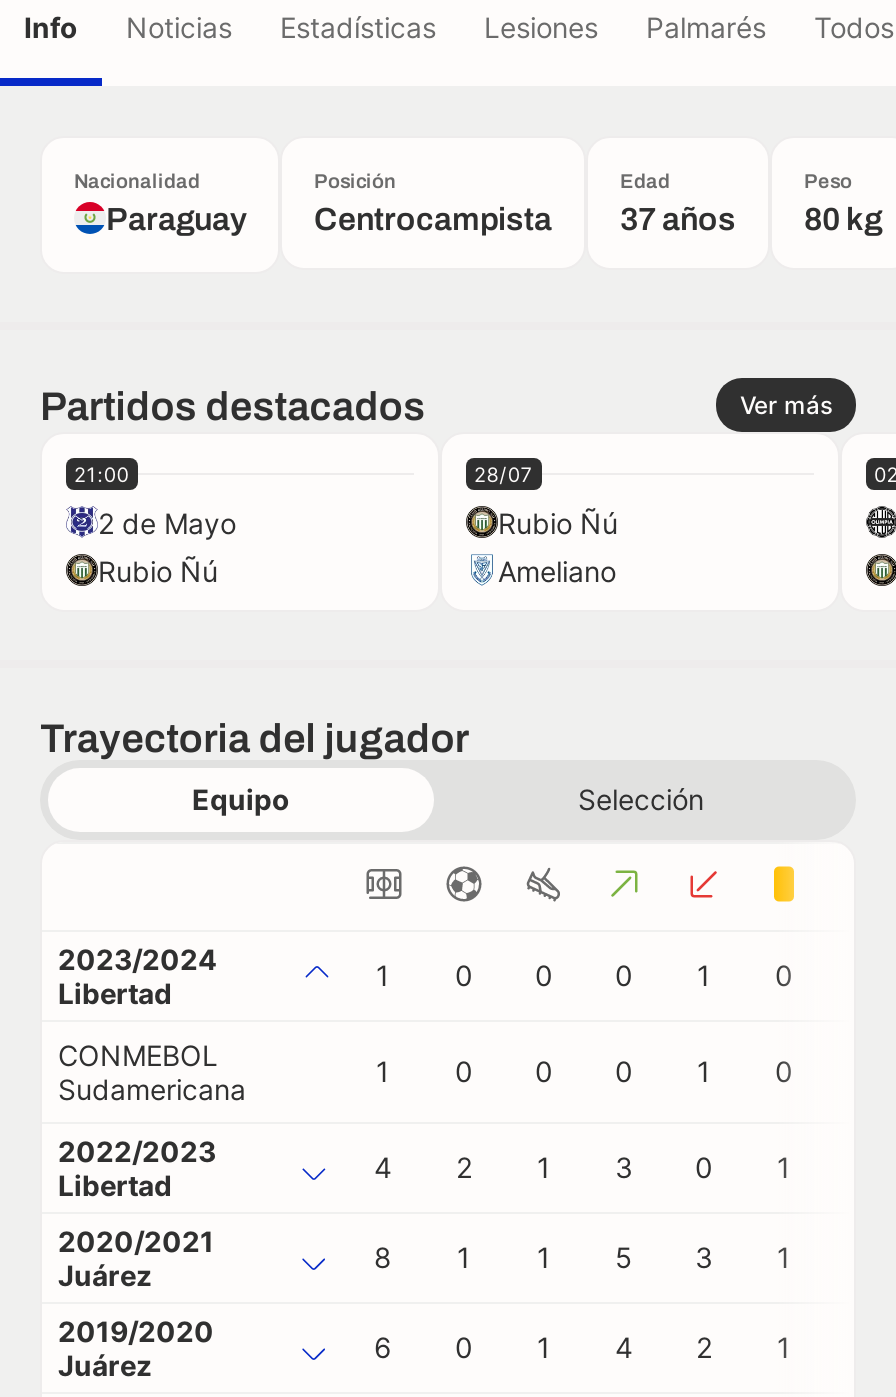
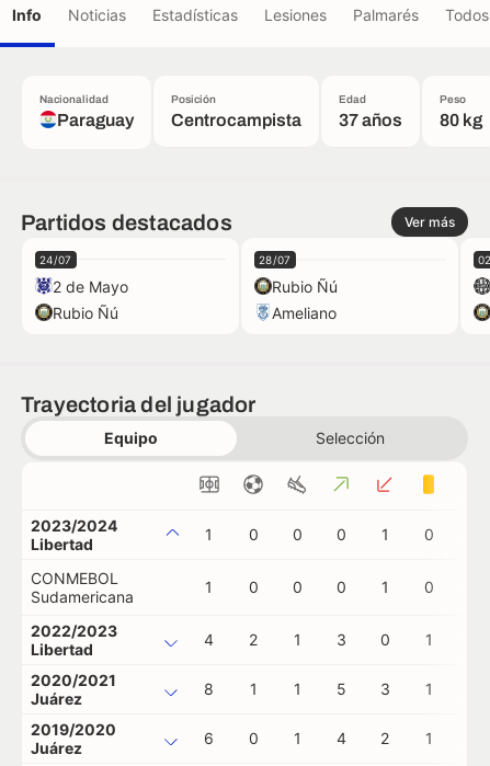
- 21:00
+ 24/07
